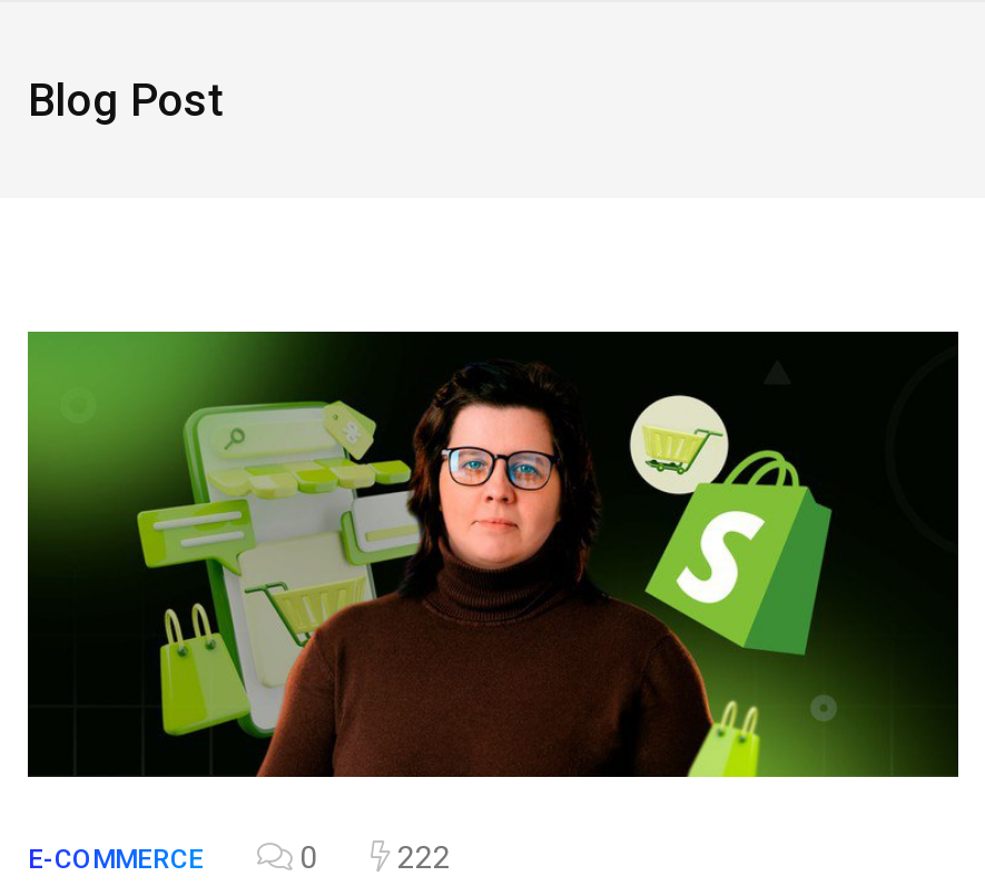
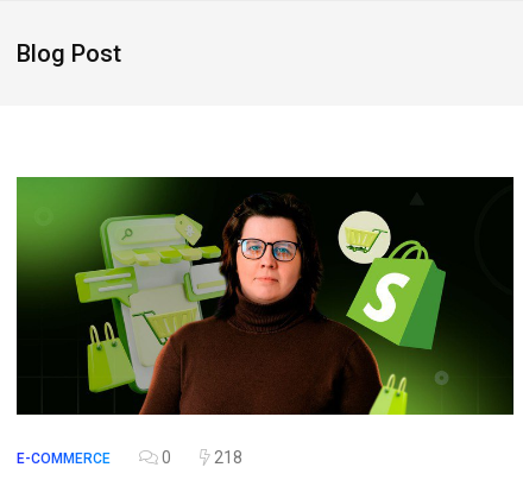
- 222
+ 218
